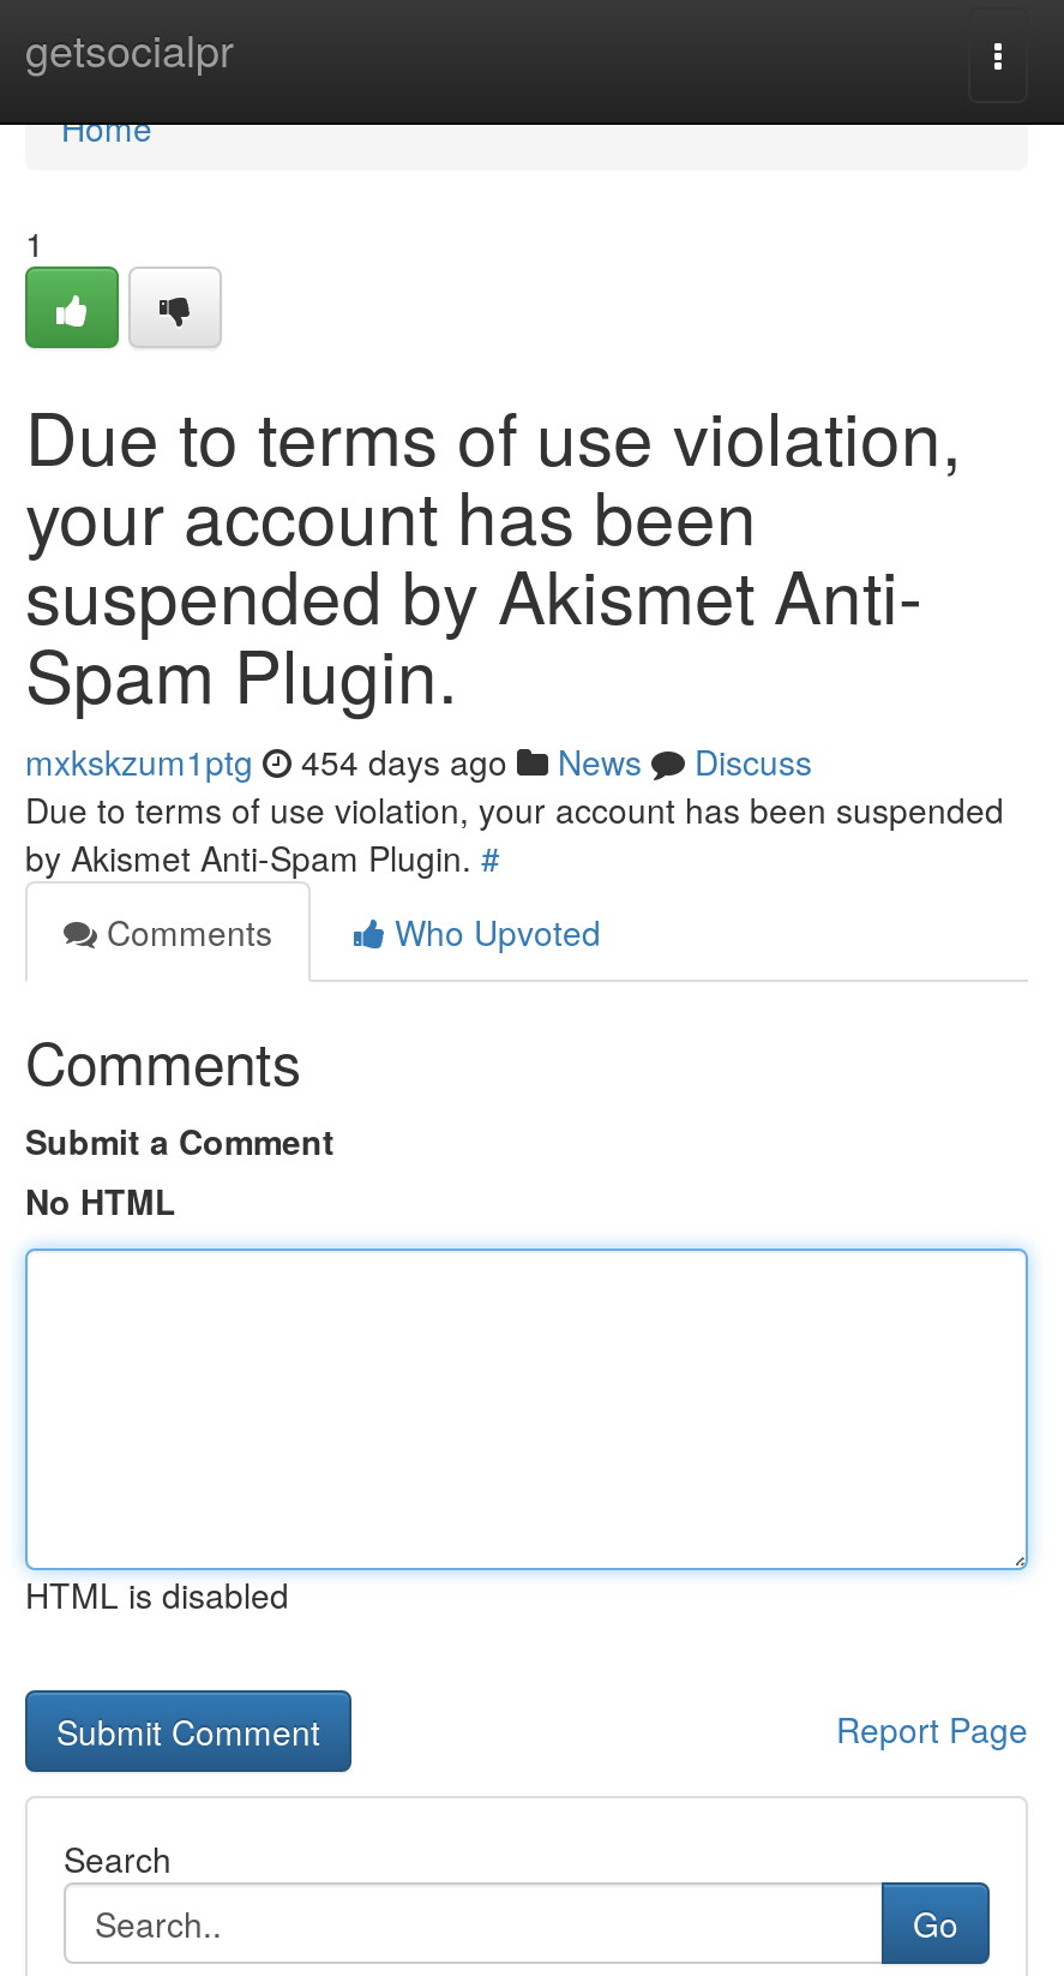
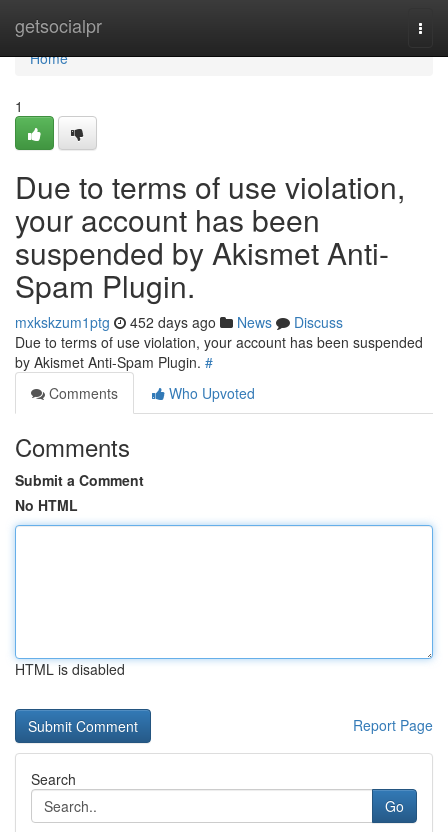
- mxkskzum1ptg 454 days ago News Discuss
+ mxkskzum1ptg 452 days ago News Discuss
